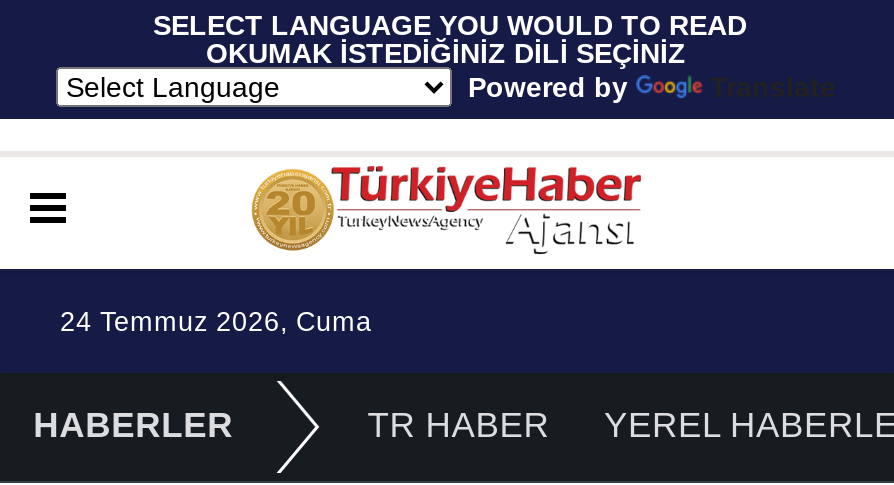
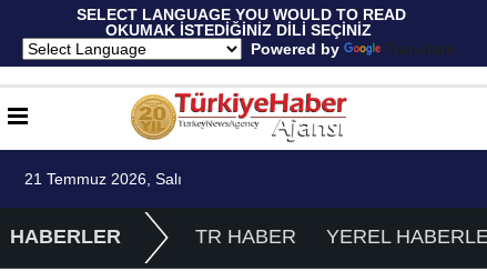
- 24 Temmuz 2026, Cuma
+ 21 Temmuz 2026, Salı
